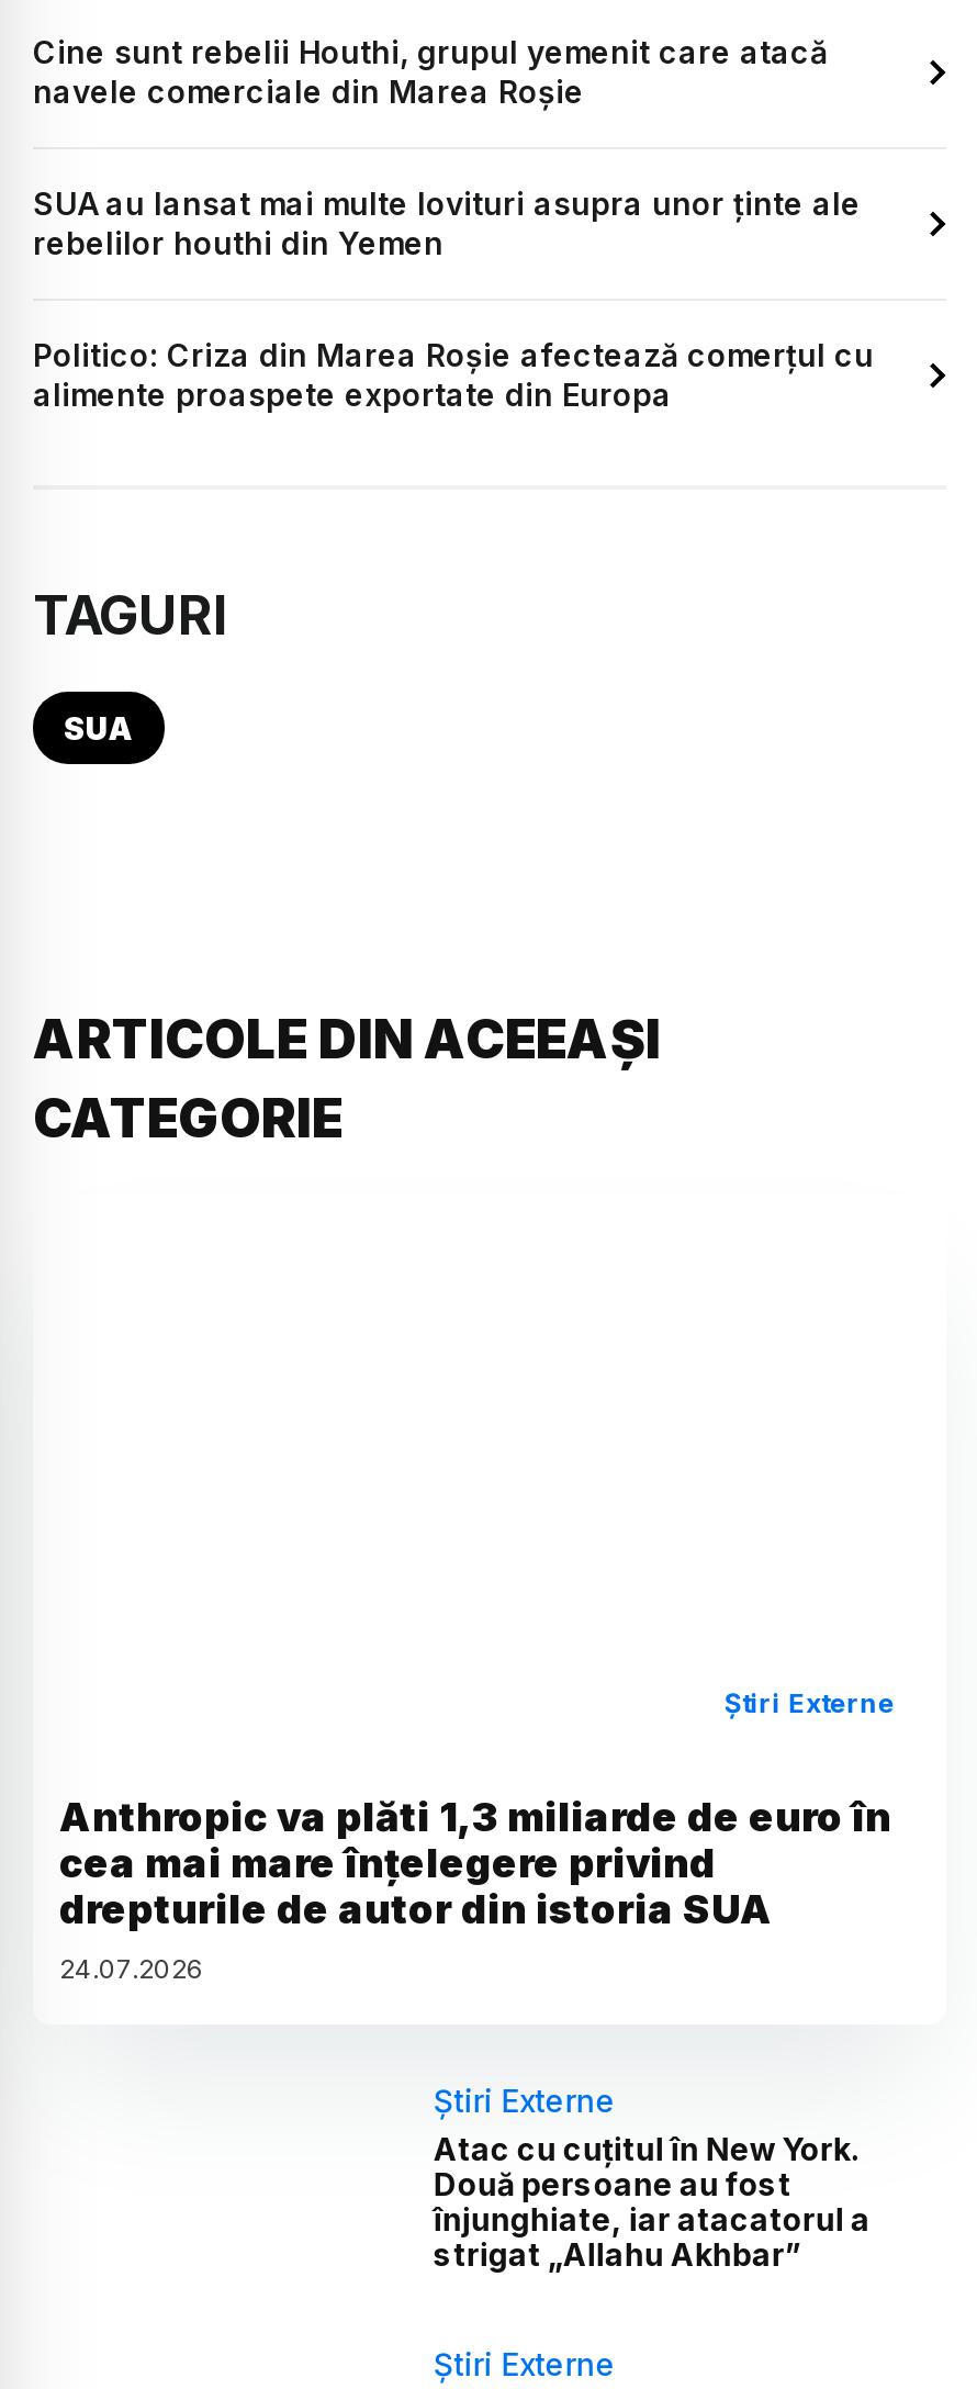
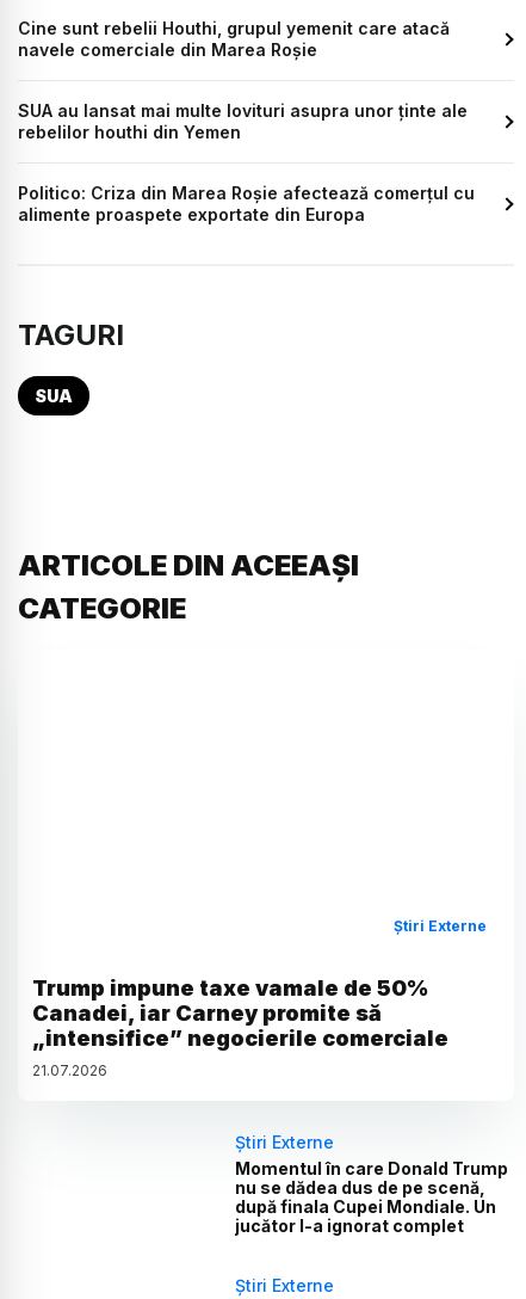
- Anthropic va plăti 1,3 miliarde de euro în
- cea mai mare înțelegere privind
- drepturile de autor din istoria SUA
- 24.07.2026
+ Trump impune taxe vamale de 50%
+ Canadei, iar Carney promite să
+ „intensifice” negocierile comerciale
+ 21.07.2026

- Atac cu cuțitul în New York.
- Două persoane au fost
- înjunghiate, iar atacatorul a
- strigat „Allahu Akhbar”
+ Momentul în care Donald Trump
+ nu se dădea dus de pe scenă,
+ după finala Cupei Mondiale. Un
+ jucător l-a ignorat complet
